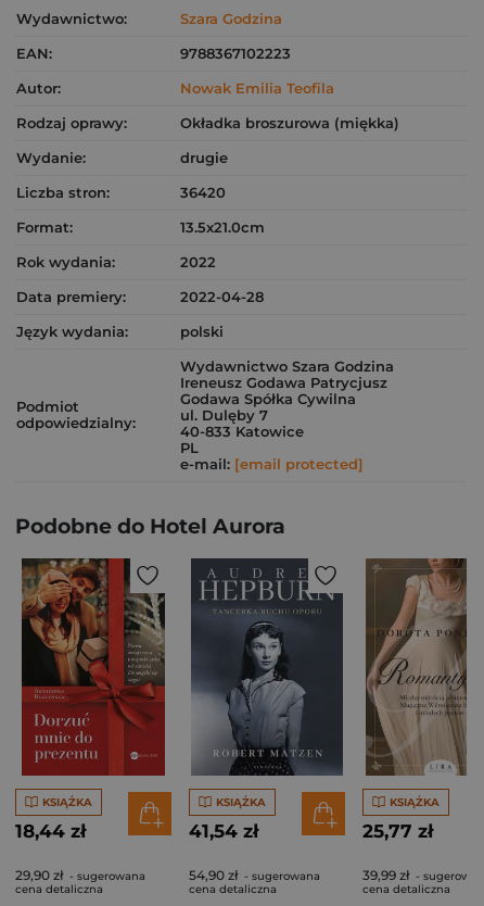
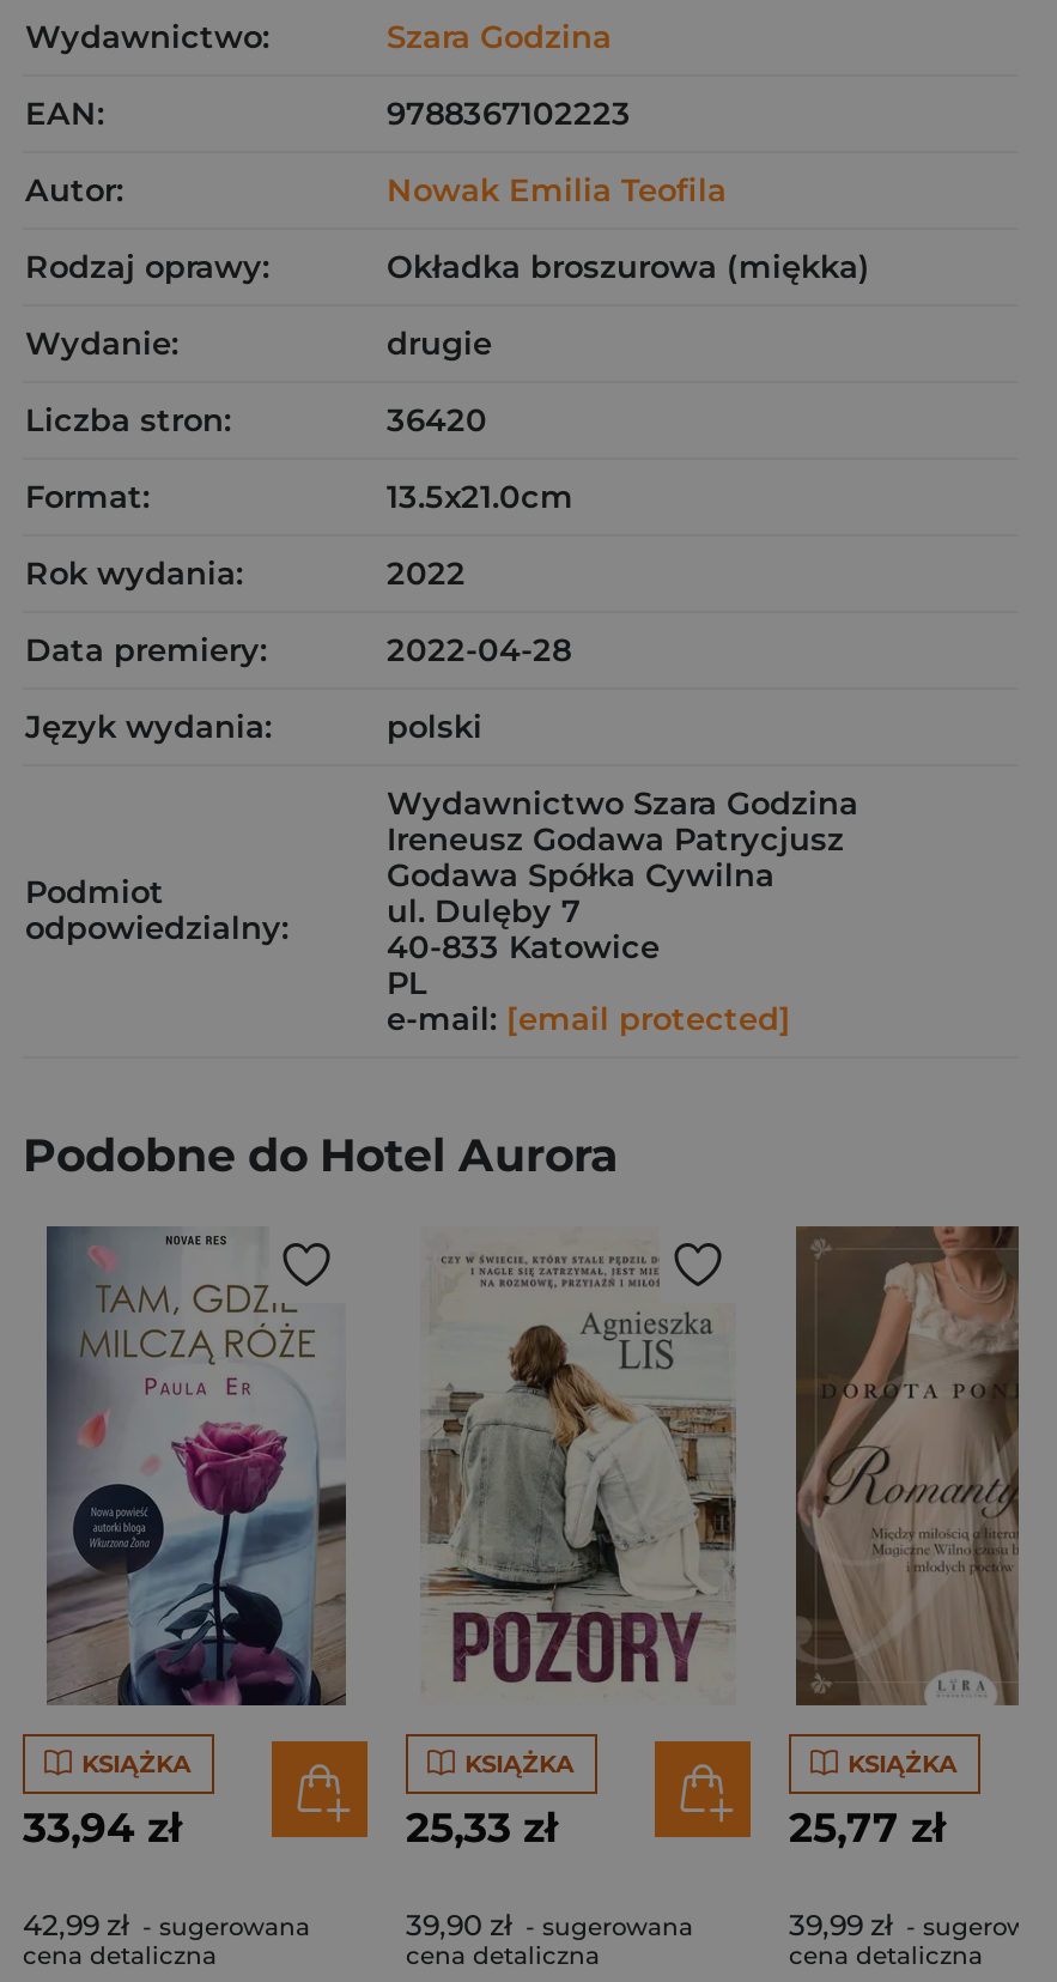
- [image]
+ [image]

- [image]
+ [image]

- 18,44 zł
+ 33,94 zł

- 41,54 zł
+ 25,33 zł

- 29,90 zł - sugerowana
+ 42,99 zł - sugerowana

- 54,90 zł - sugerowana
+ 39,90 zł - sugerowana
